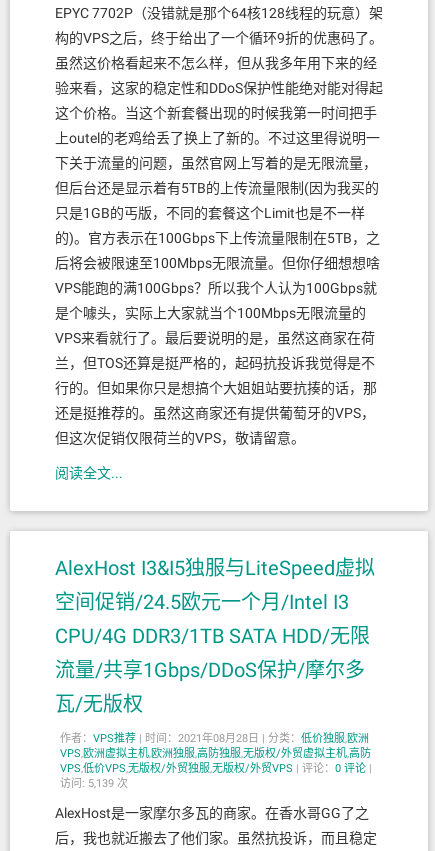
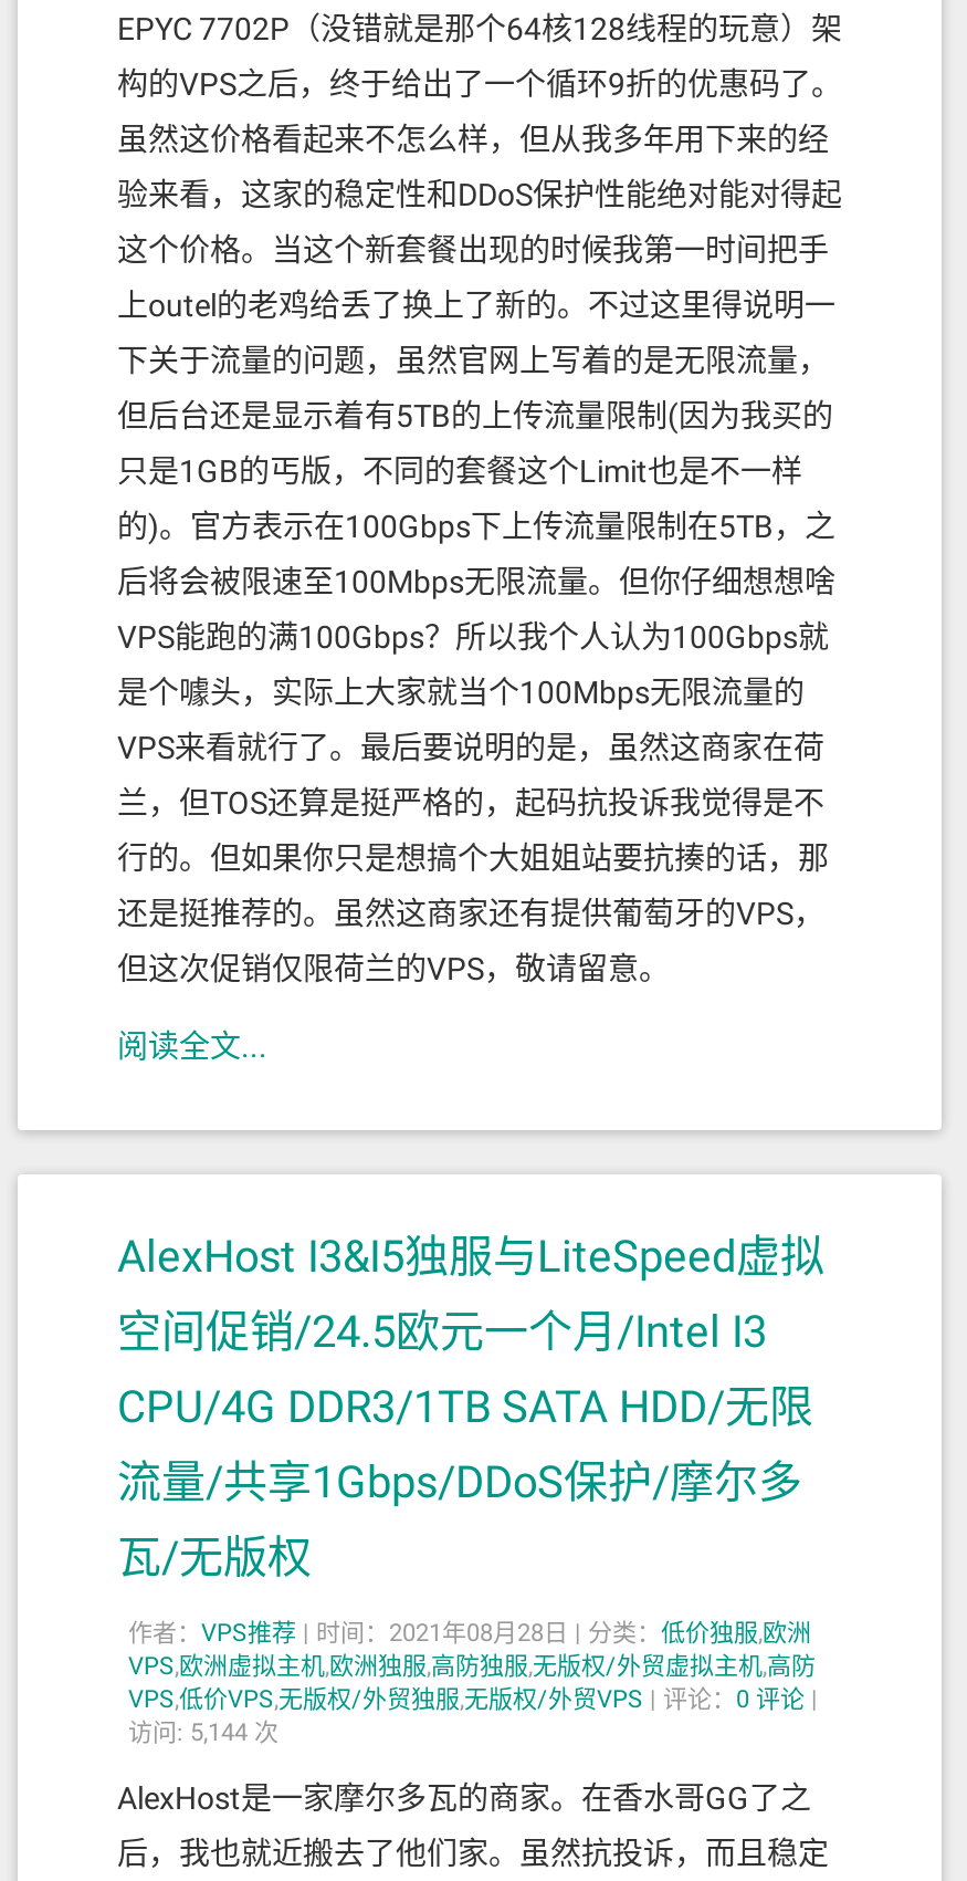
- 访问: 5,139 次
+ 访问: 5,144 次
